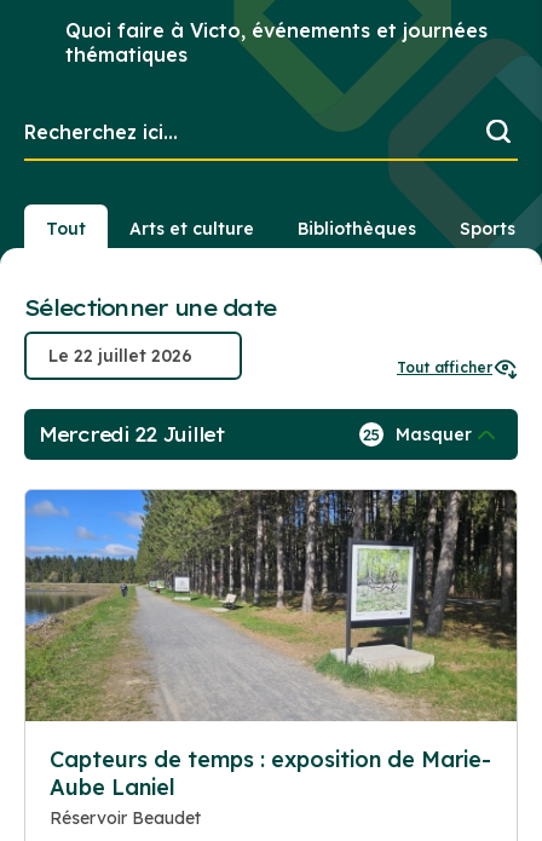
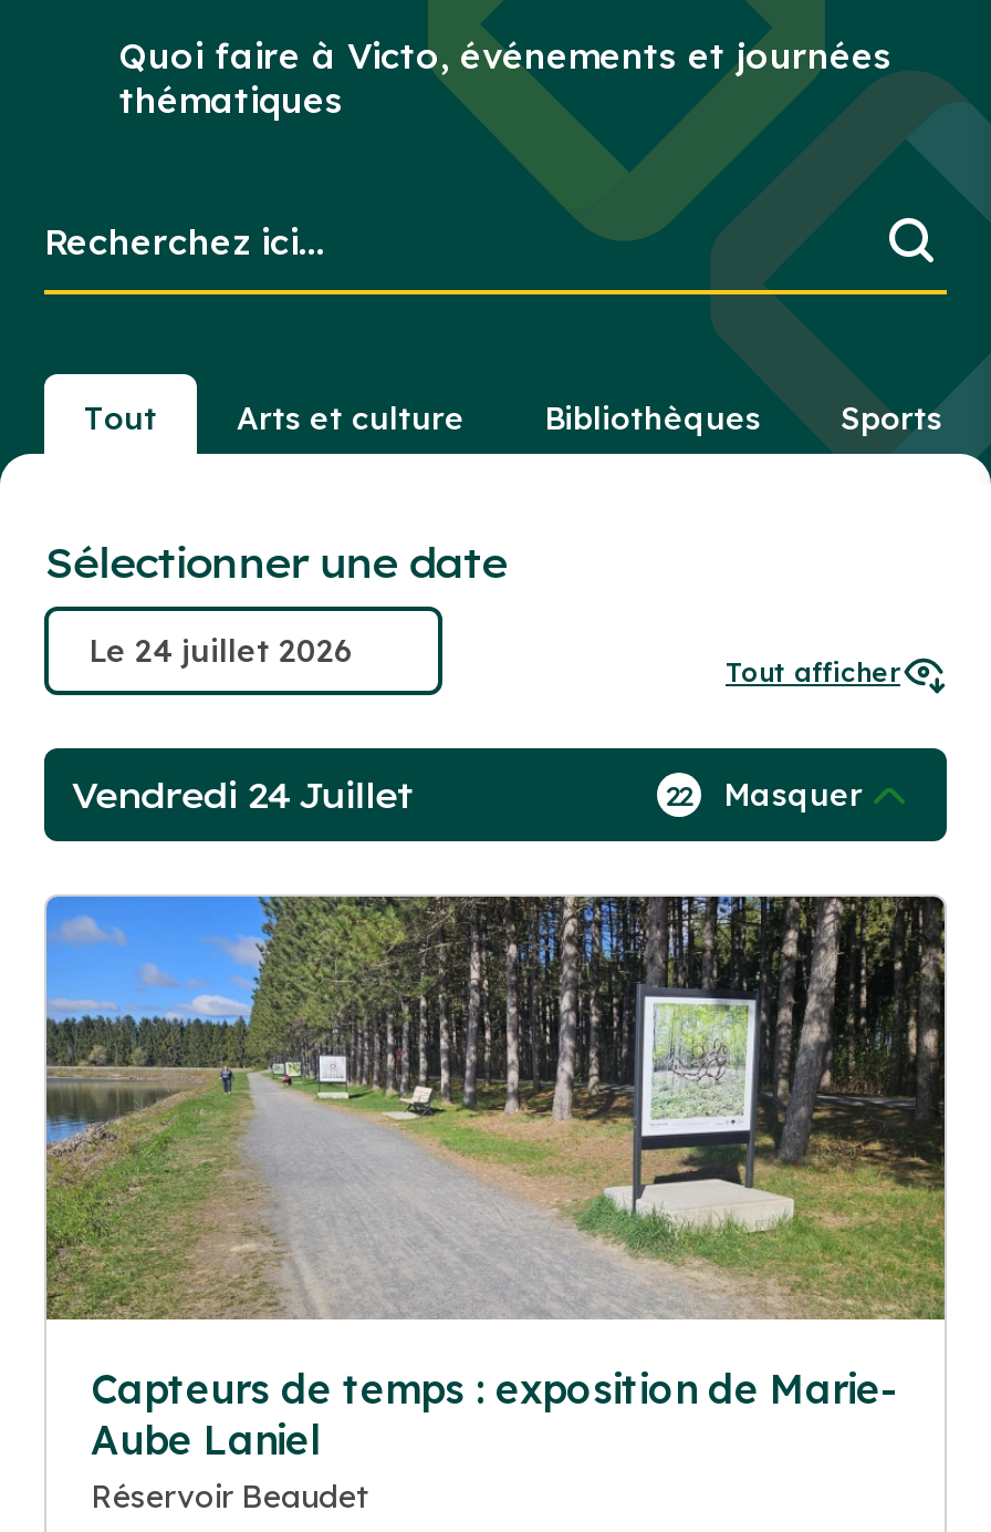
- Mercredi 22 Juillet
+ Vendredi 24 Juillet

- 25 Masquer
+ 22 Masquer
